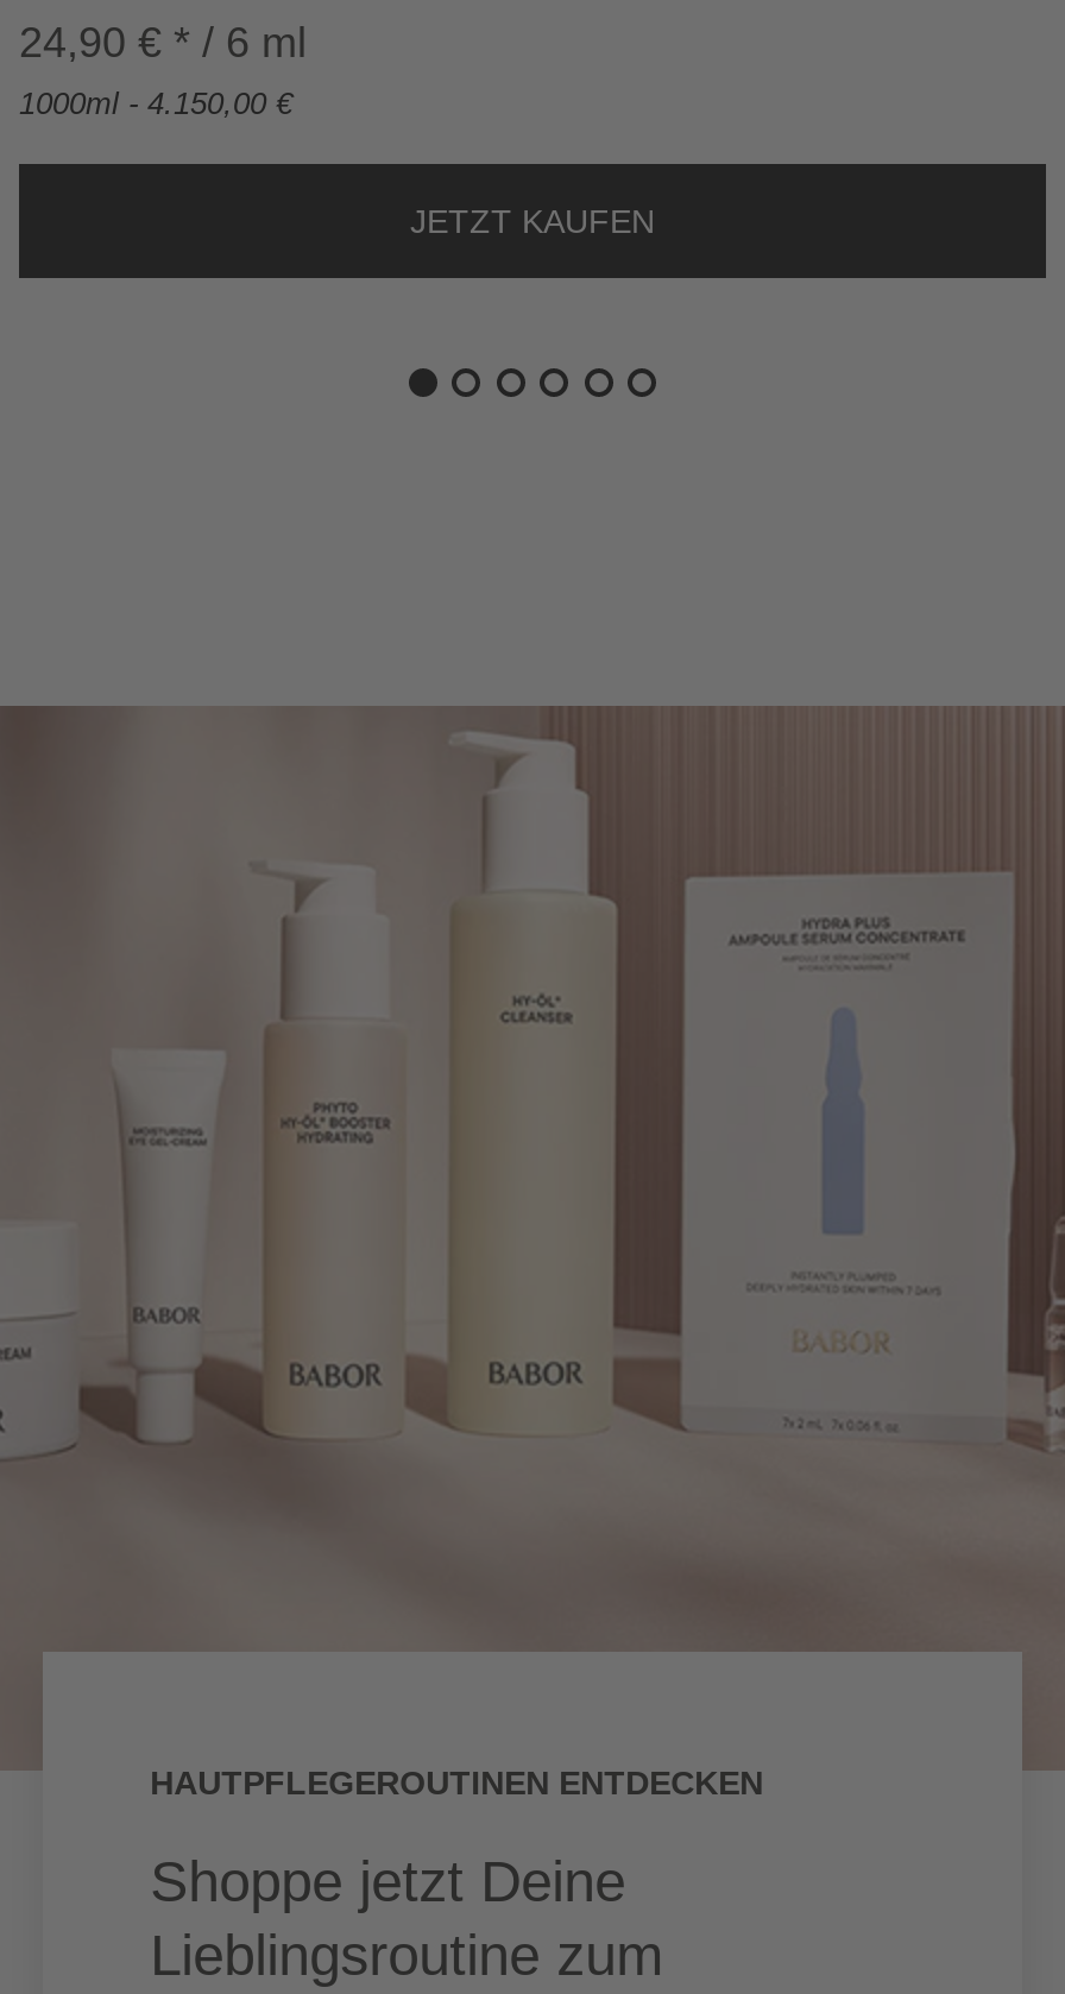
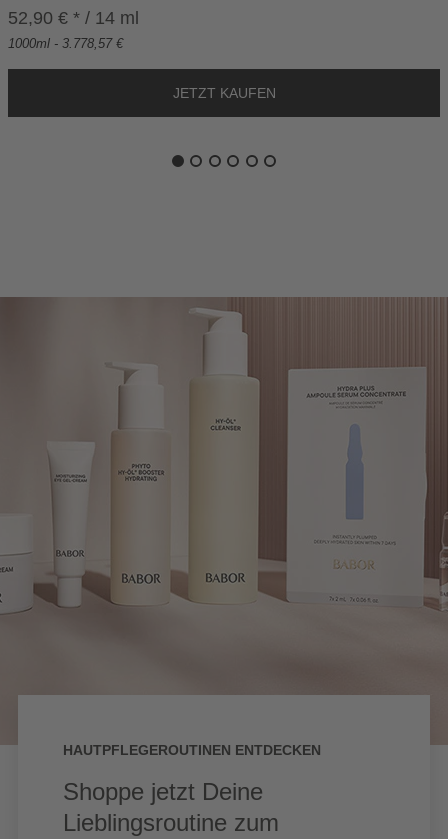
- 24,90 € * / 6 ml
- 1000ml - 4.150,00 €
+ 52,90 € * / 14 ml
+ 1000ml - 3.778,57 €
